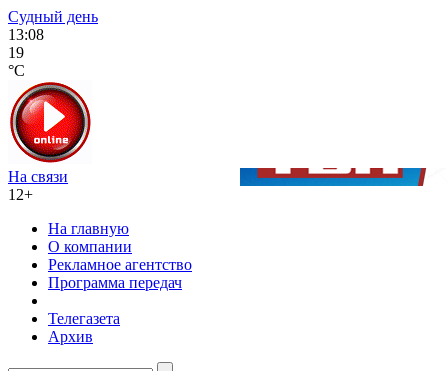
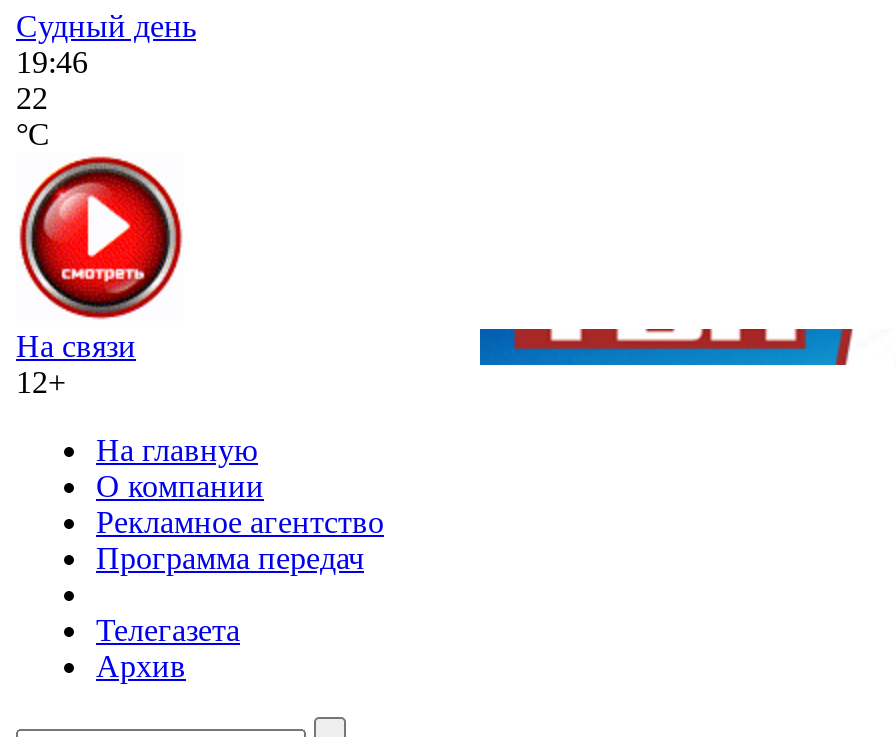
- 13:08
+ 19:46

- 19
+ 22
